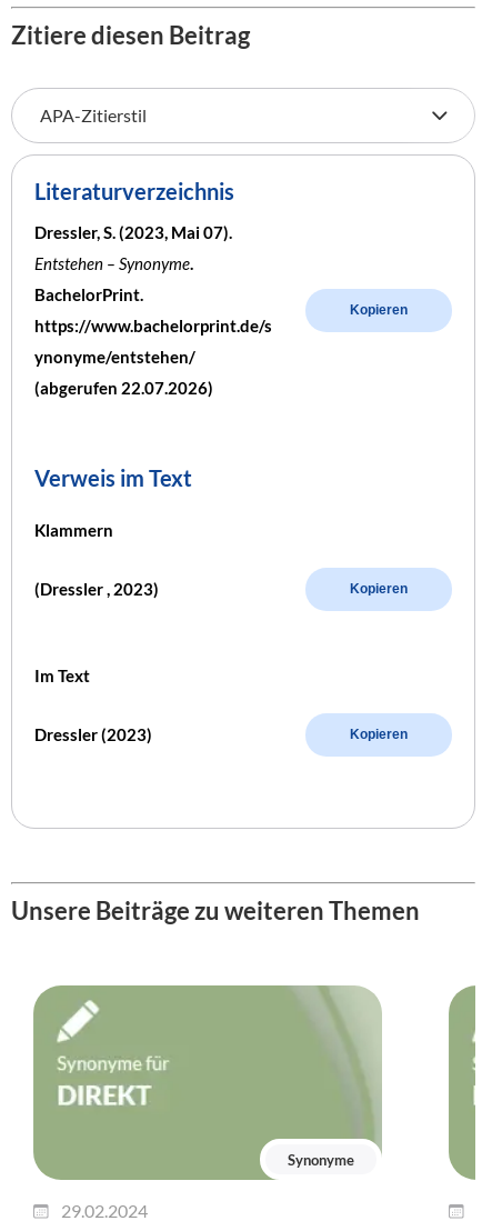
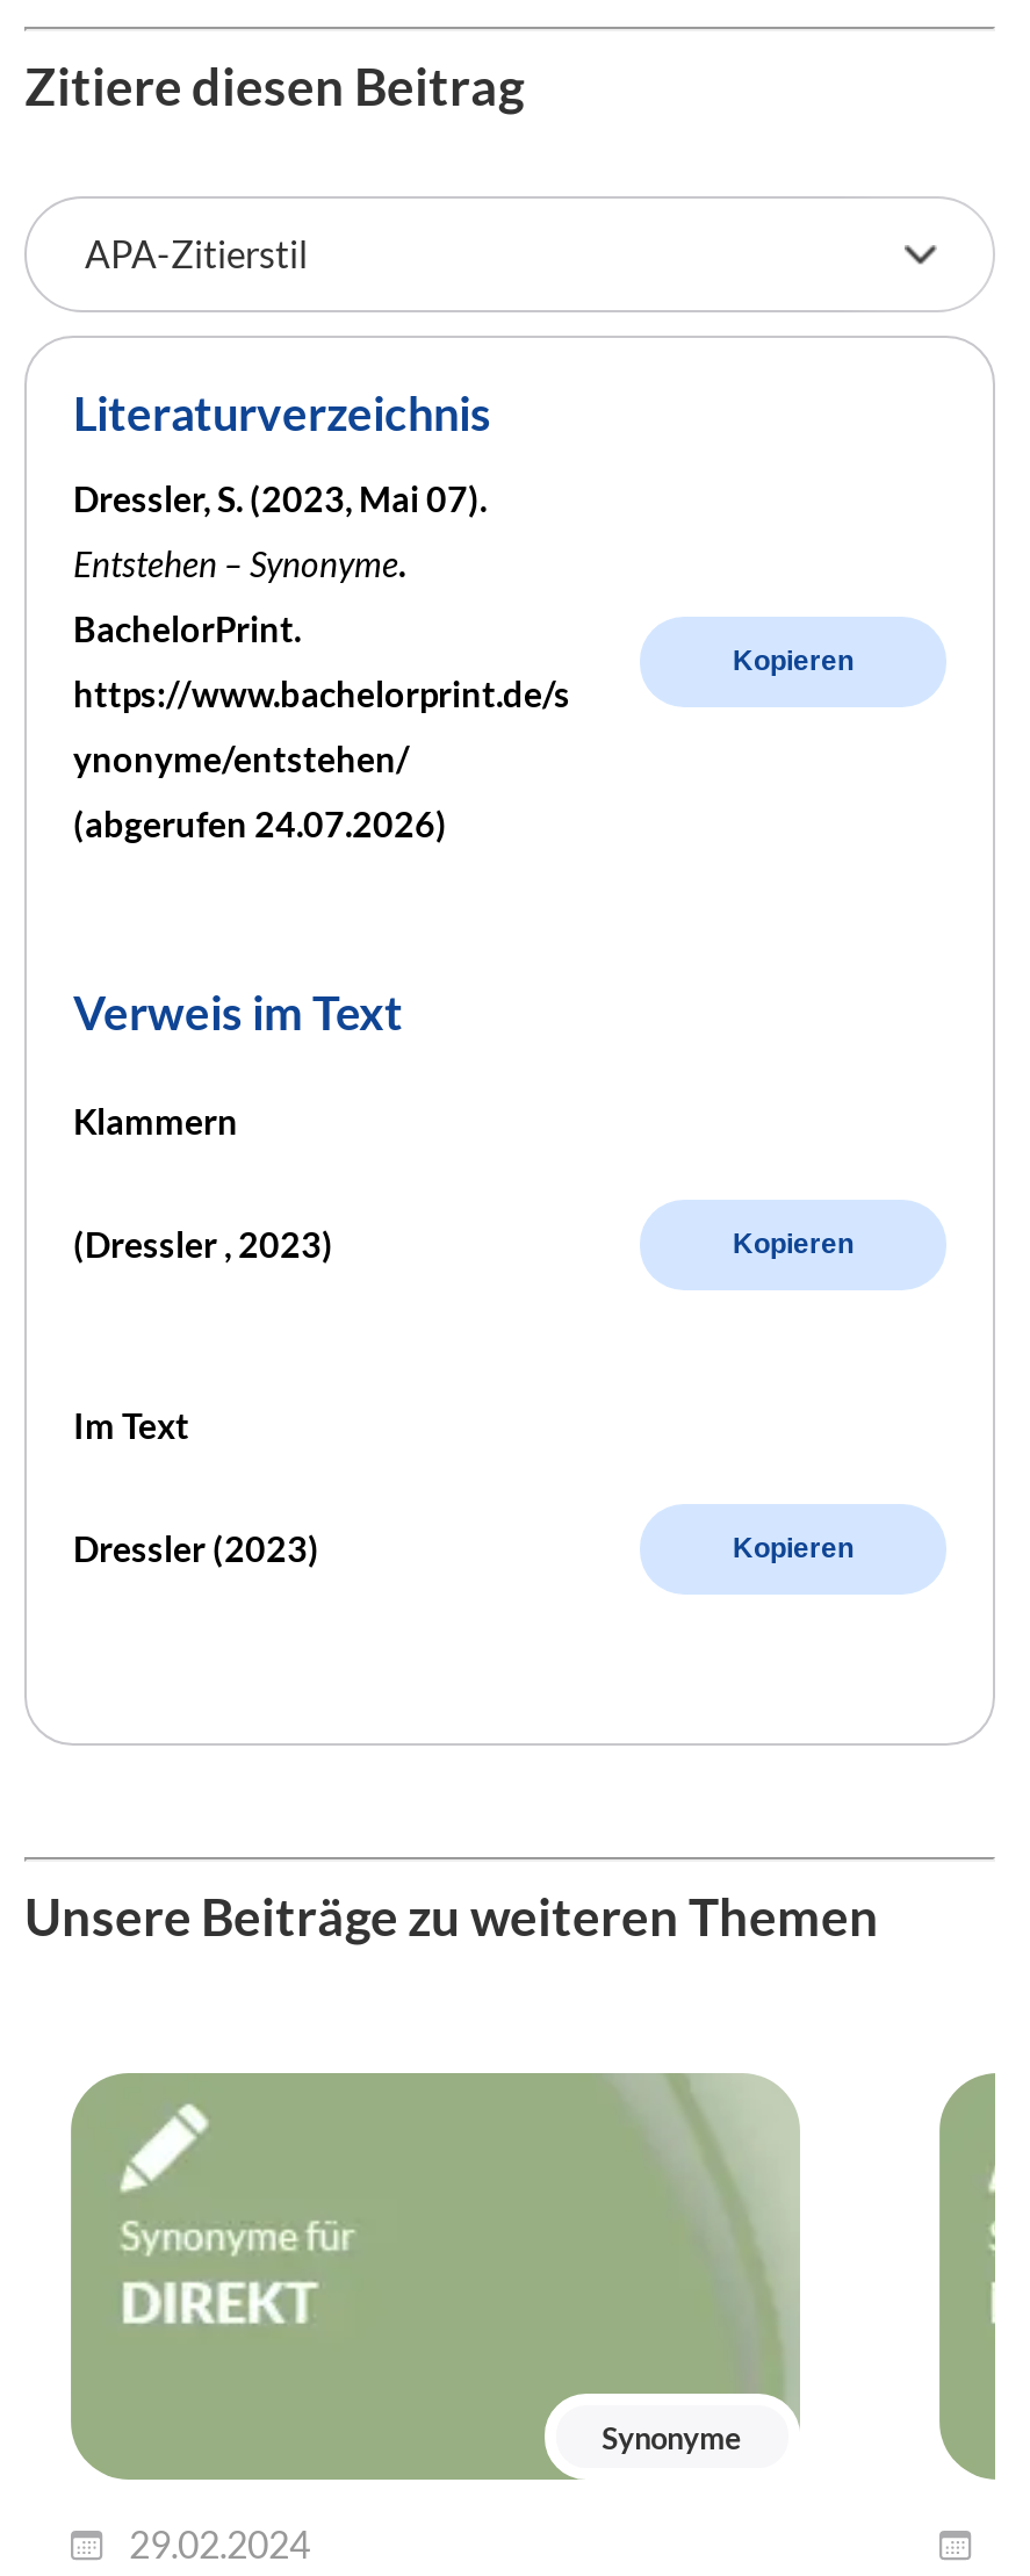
- (abgerufen 22.07.2026)
+ (abgerufen 24.07.2026)
